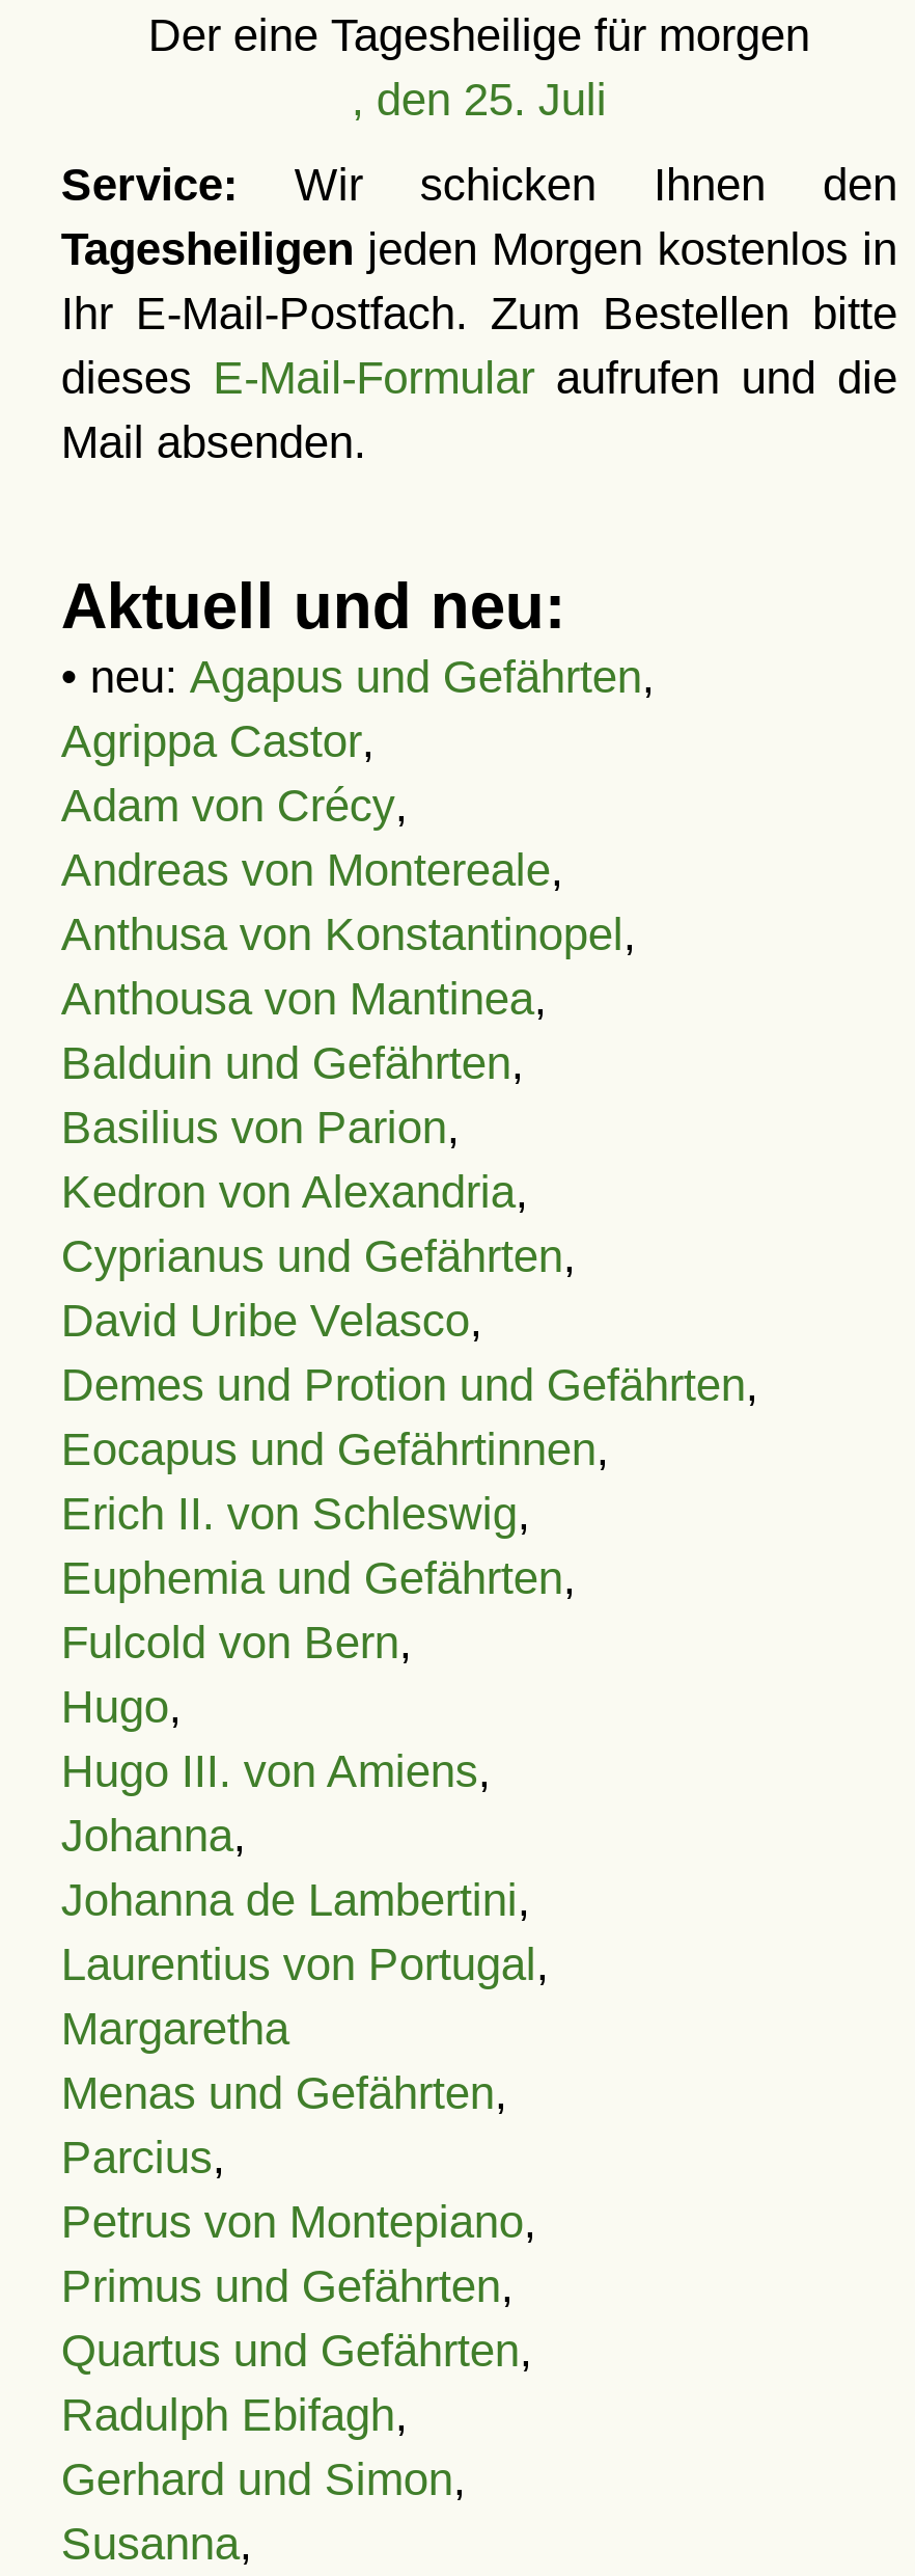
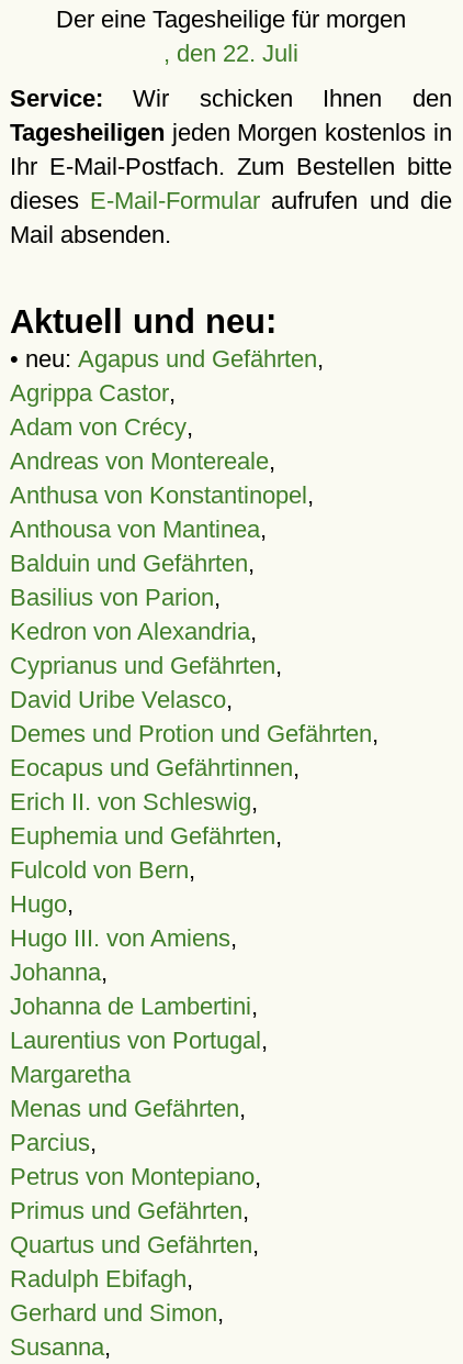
- , den 25. Juli
+ , den 22. Juli
